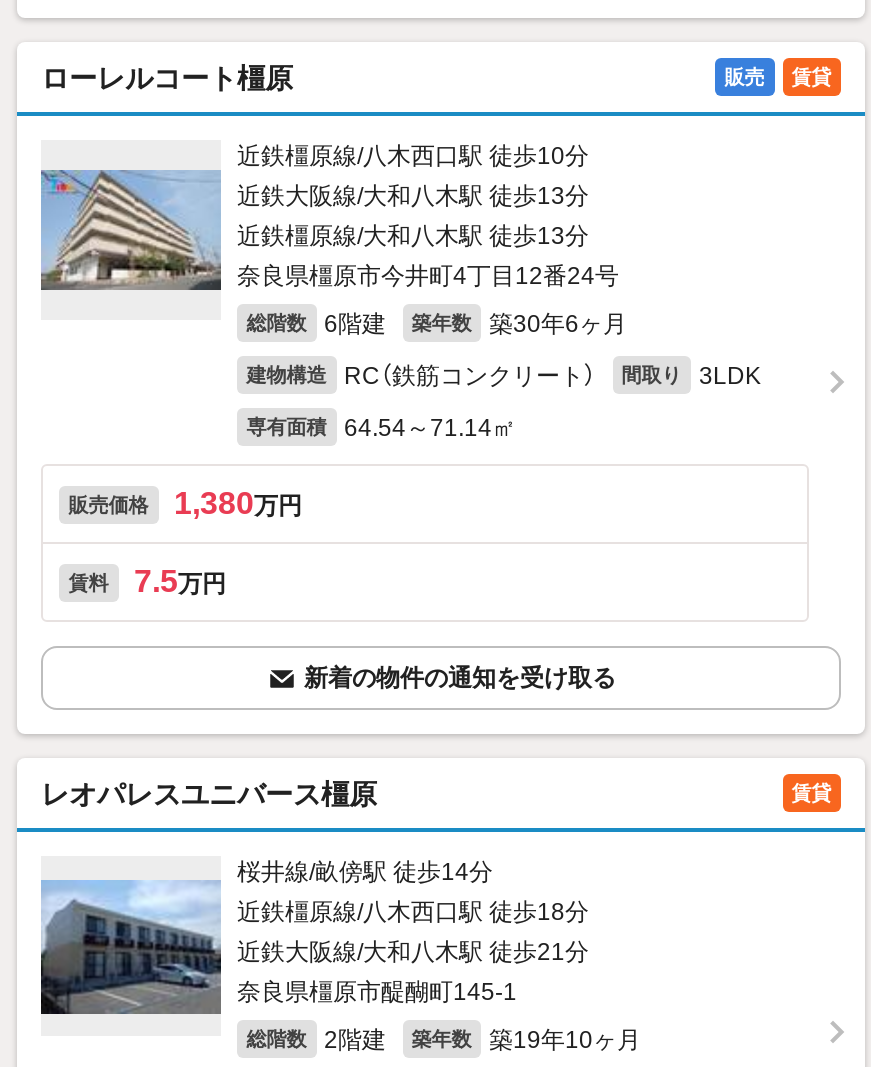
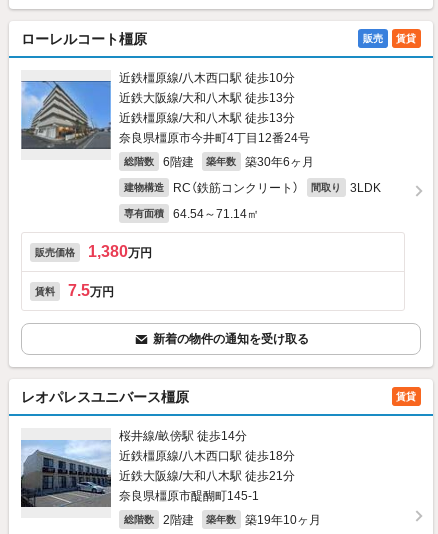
- [image]
+ [image]
